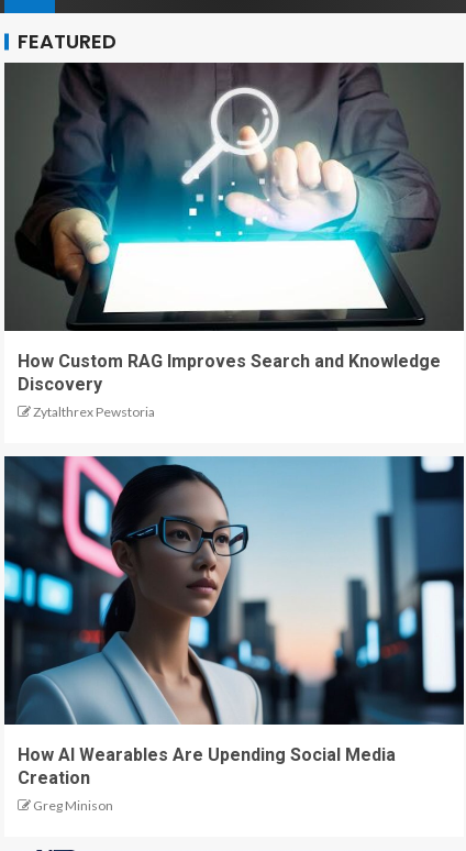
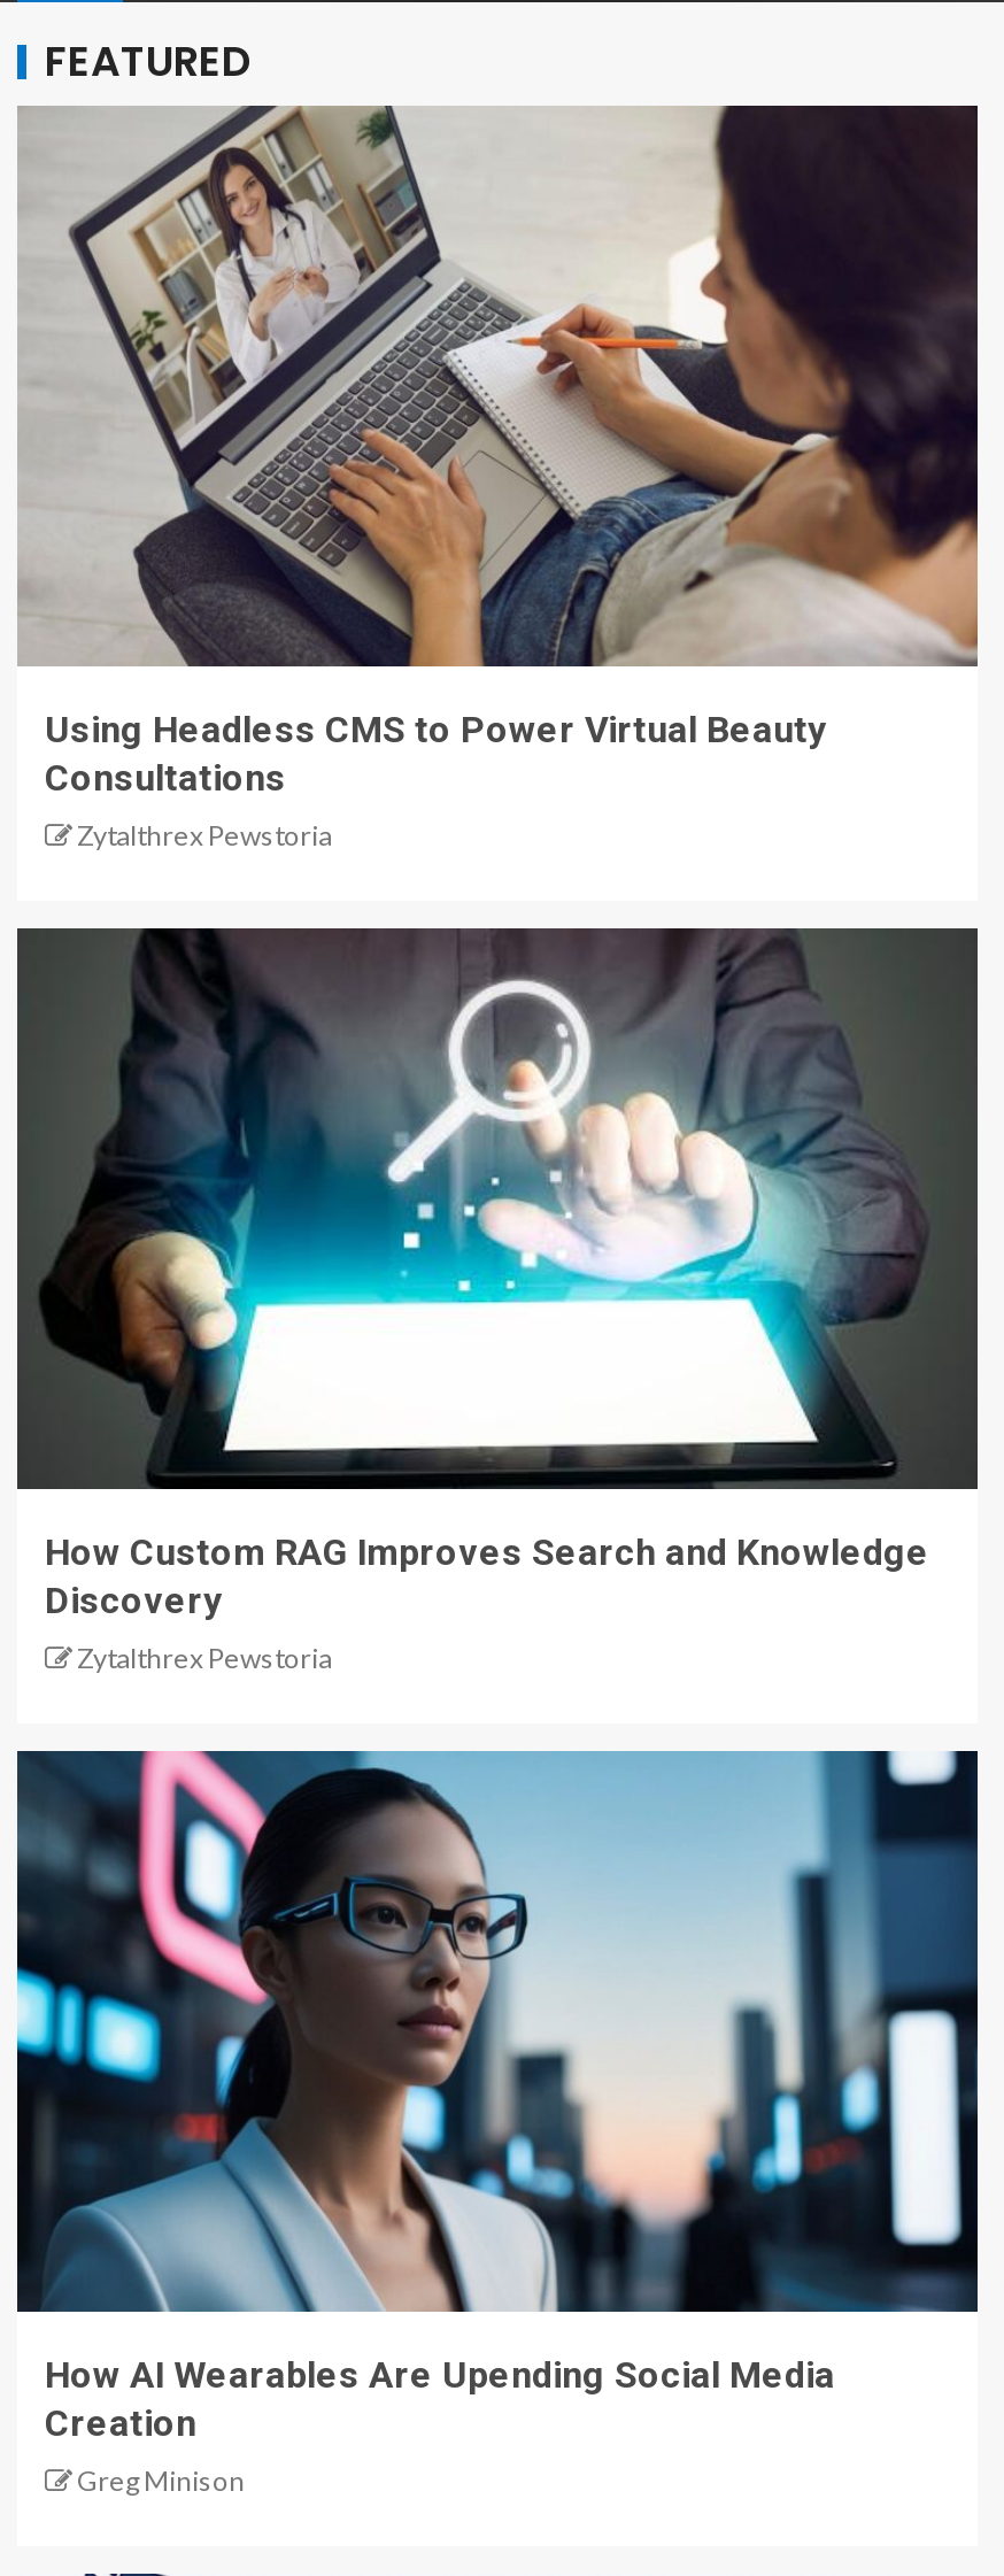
+ [image]
+ Using Headless CMS to Power Virtual Beauty
+ Consultations
+ Zytalthrex Pewstoria
